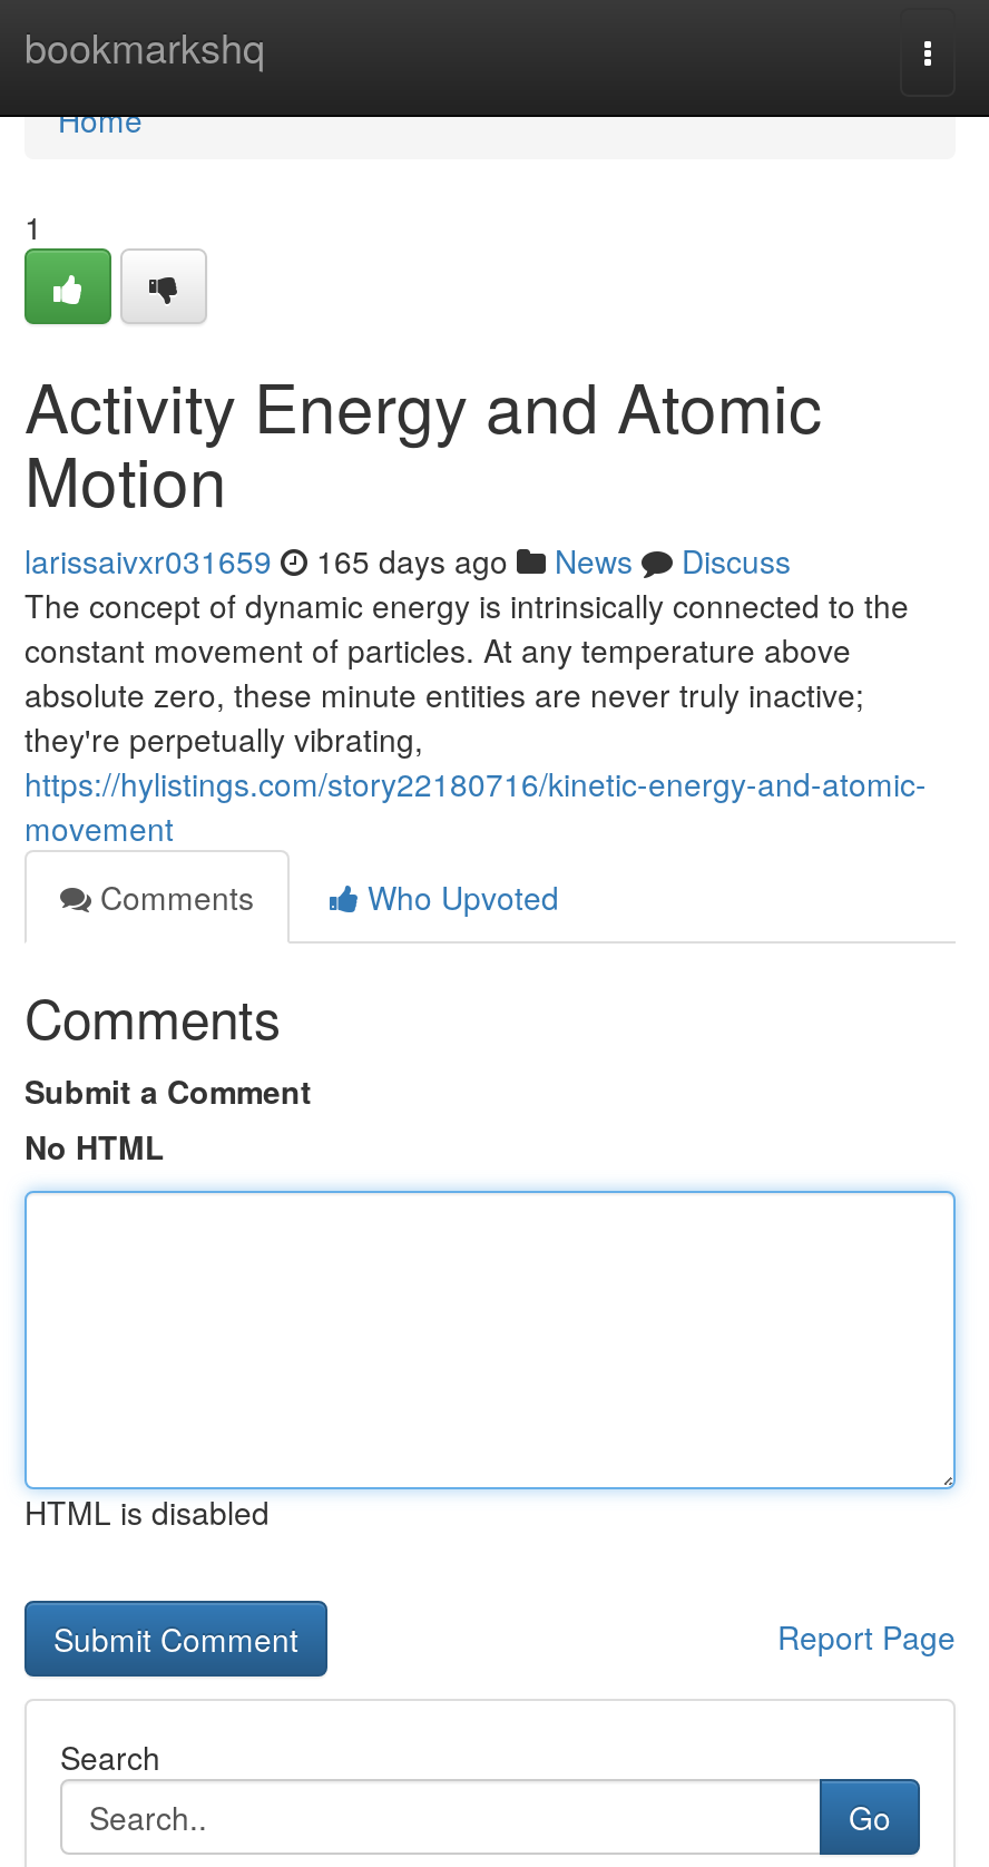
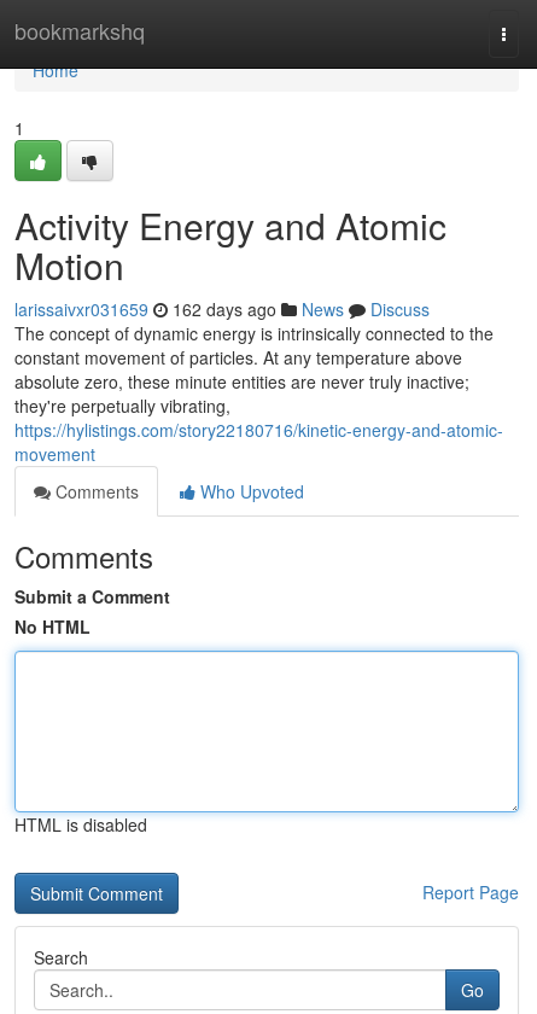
- larissaivxr031659 165 days ago News Discuss
+ larissaivxr031659 162 days ago News Discuss
